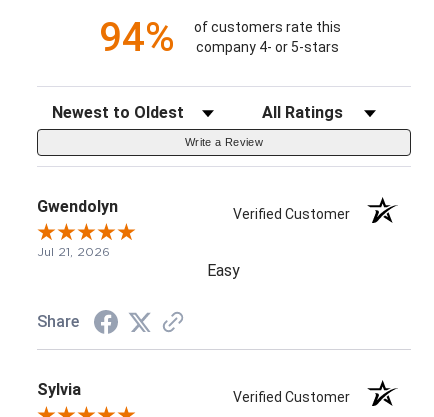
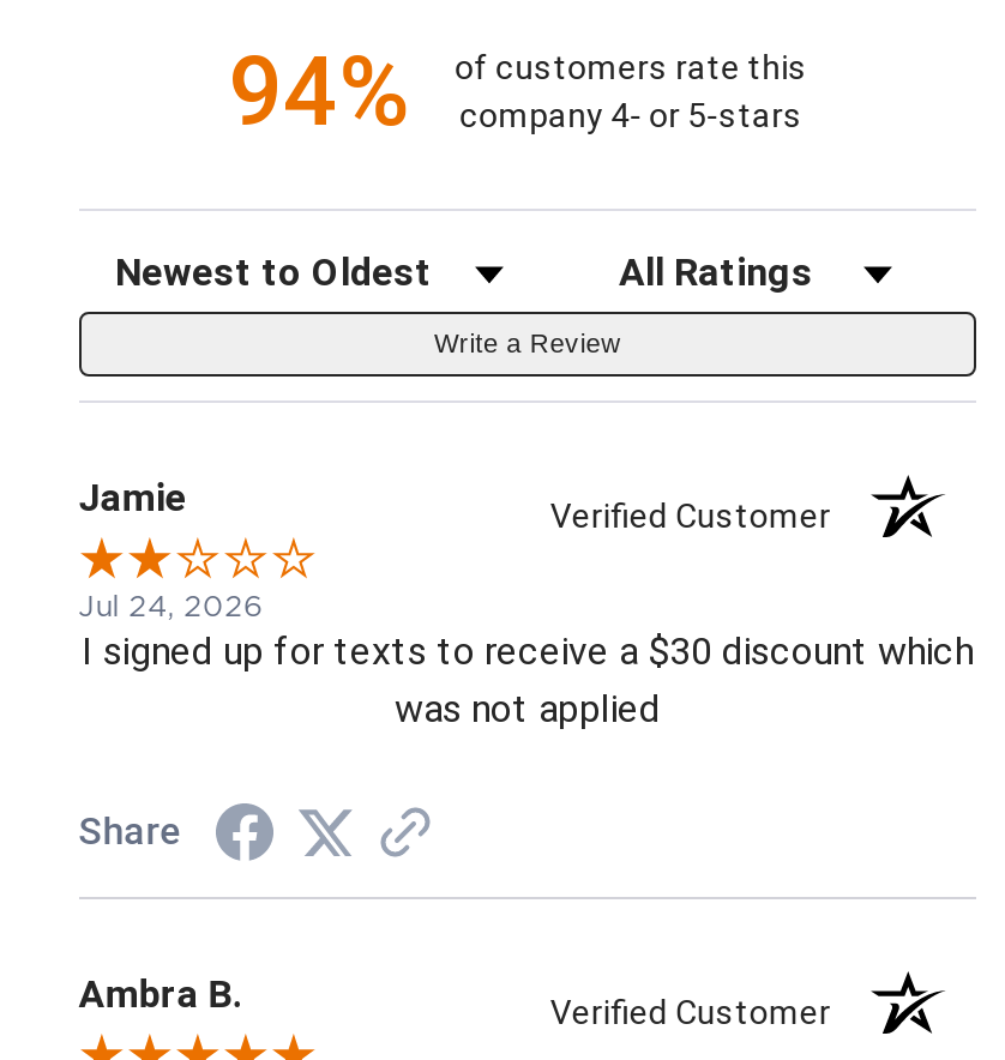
- Gwendolyn
+ Jamie

- Jul 21, 2026
- Easy
+ Jul 24, 2026
+ I signed up for texts to receive a $30 discount which
+ was not applied

- Sylvia
+ Ambra B.
